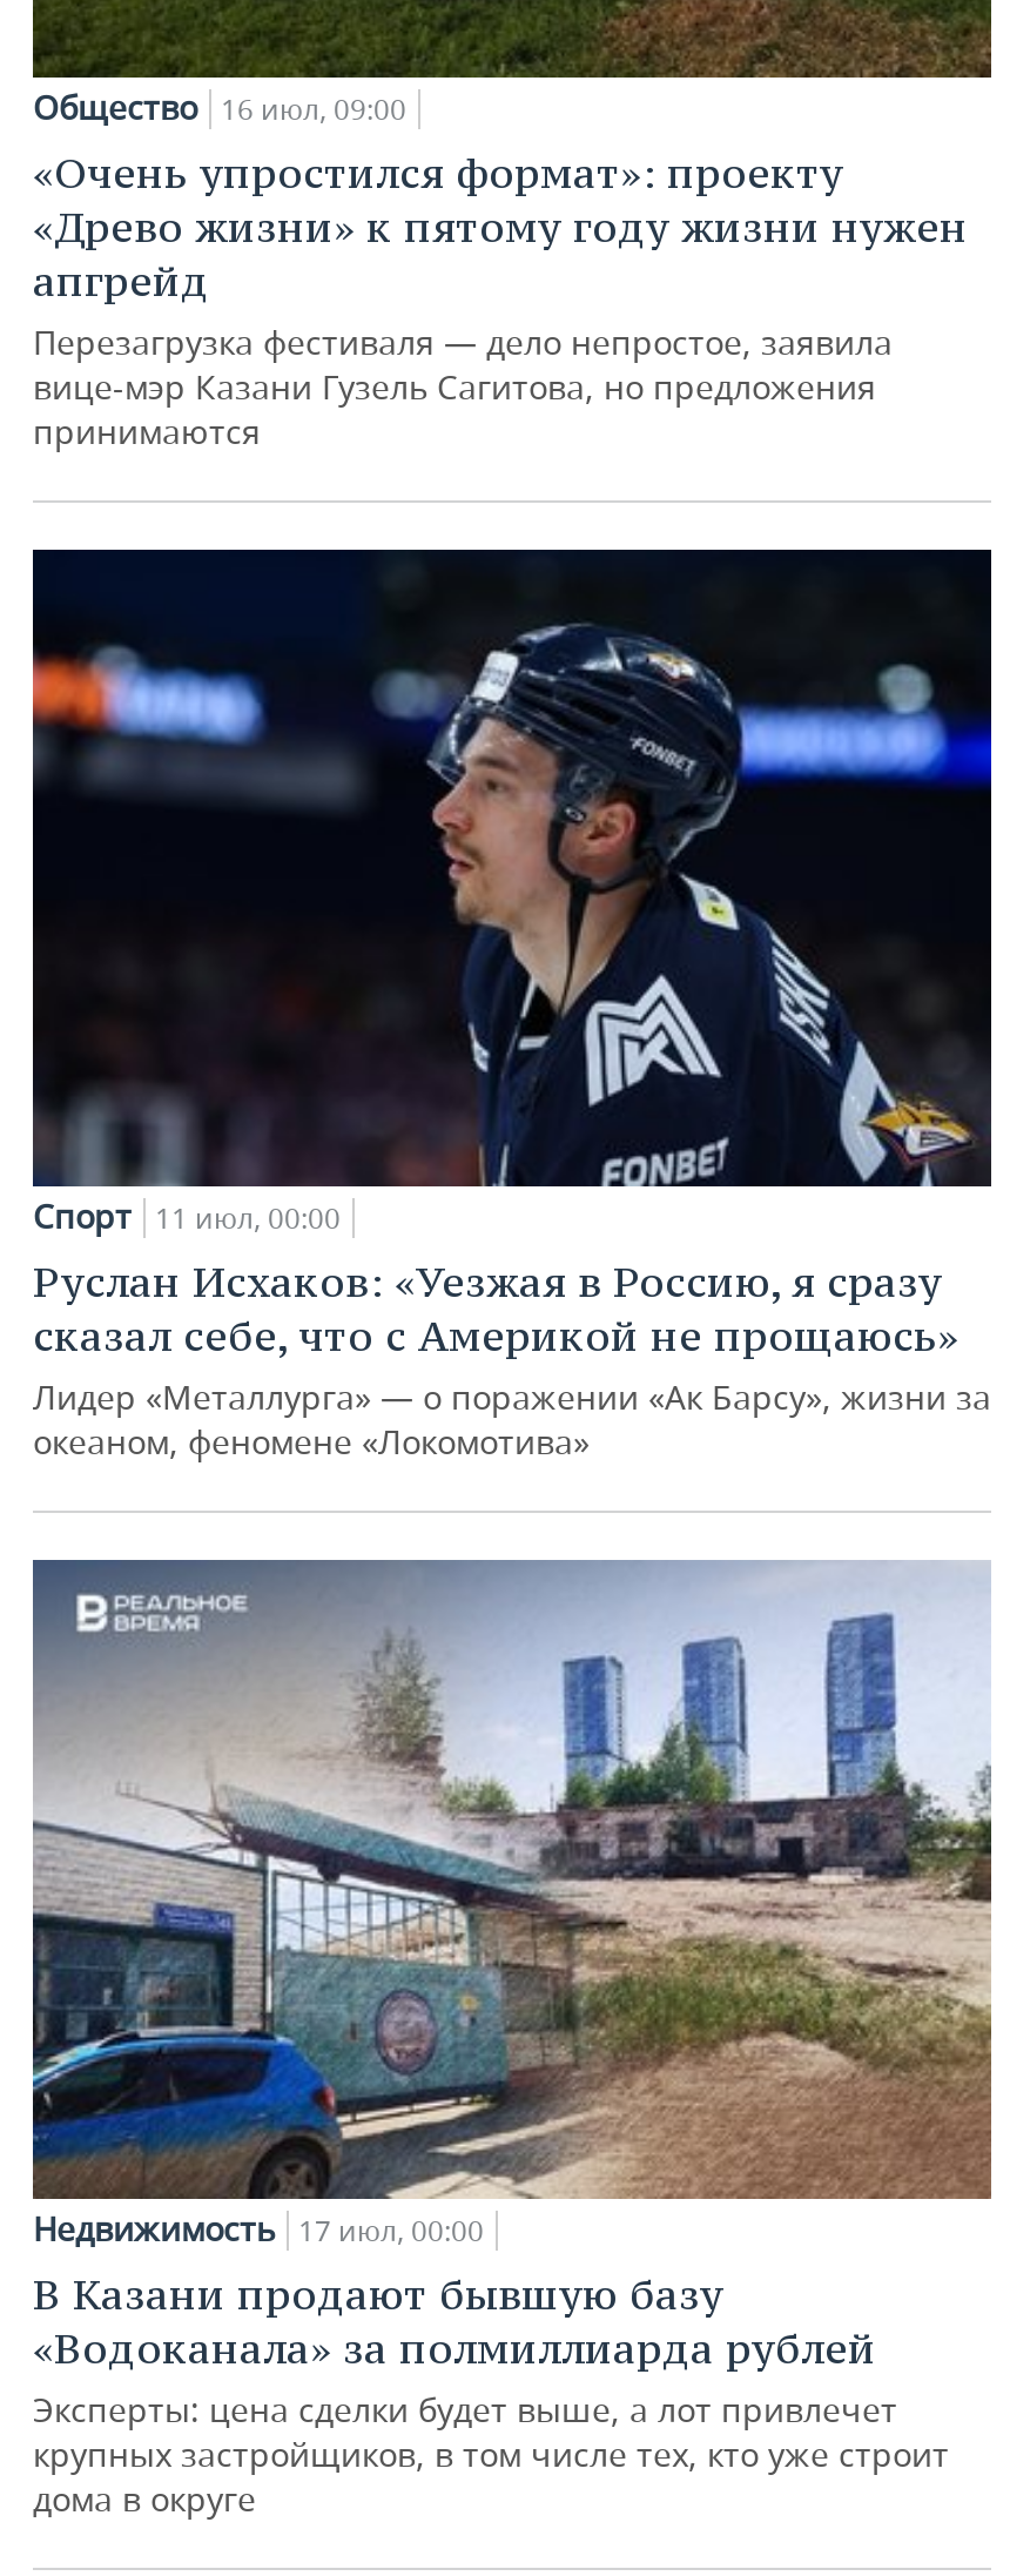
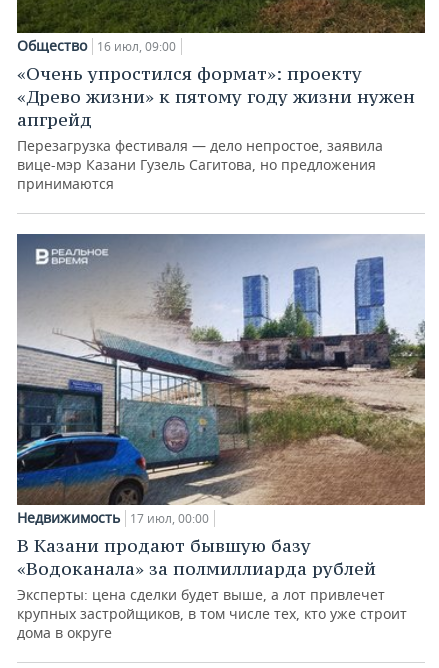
- [image]
- Спорт 11 июл, 00:00
- Руслан Исхаков: «Уезжая в Россию, я сразу
- сказал себе, что с Америкой не прощаюсь»
- Лидер «Металлурга» — о поражении «Ак Барсу», жизни за
- океаном, феномене «Локомотива»
